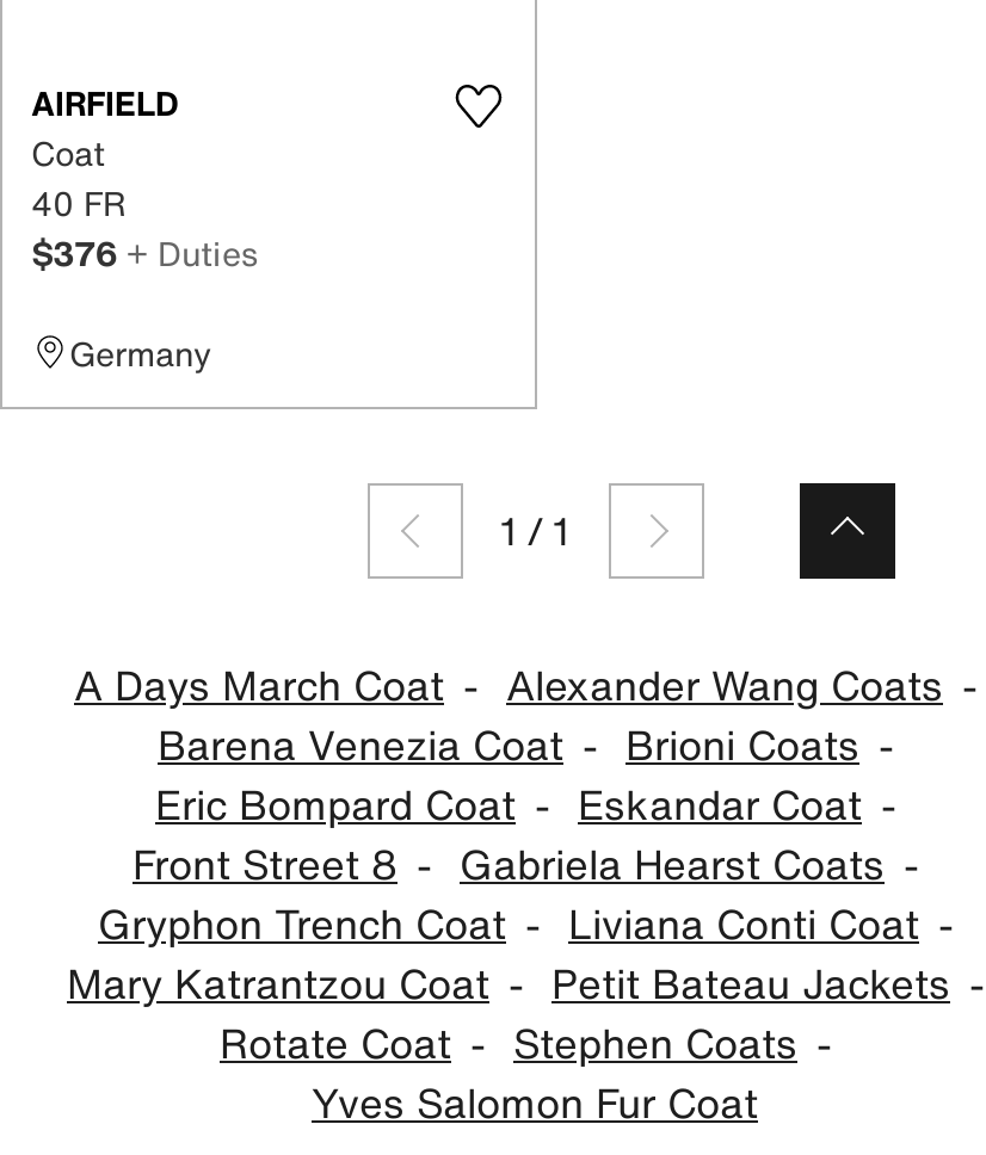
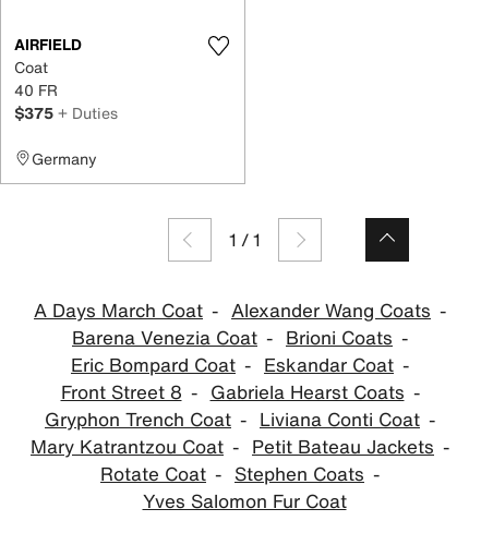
- $376 + Duties
+ $375 + Duties
